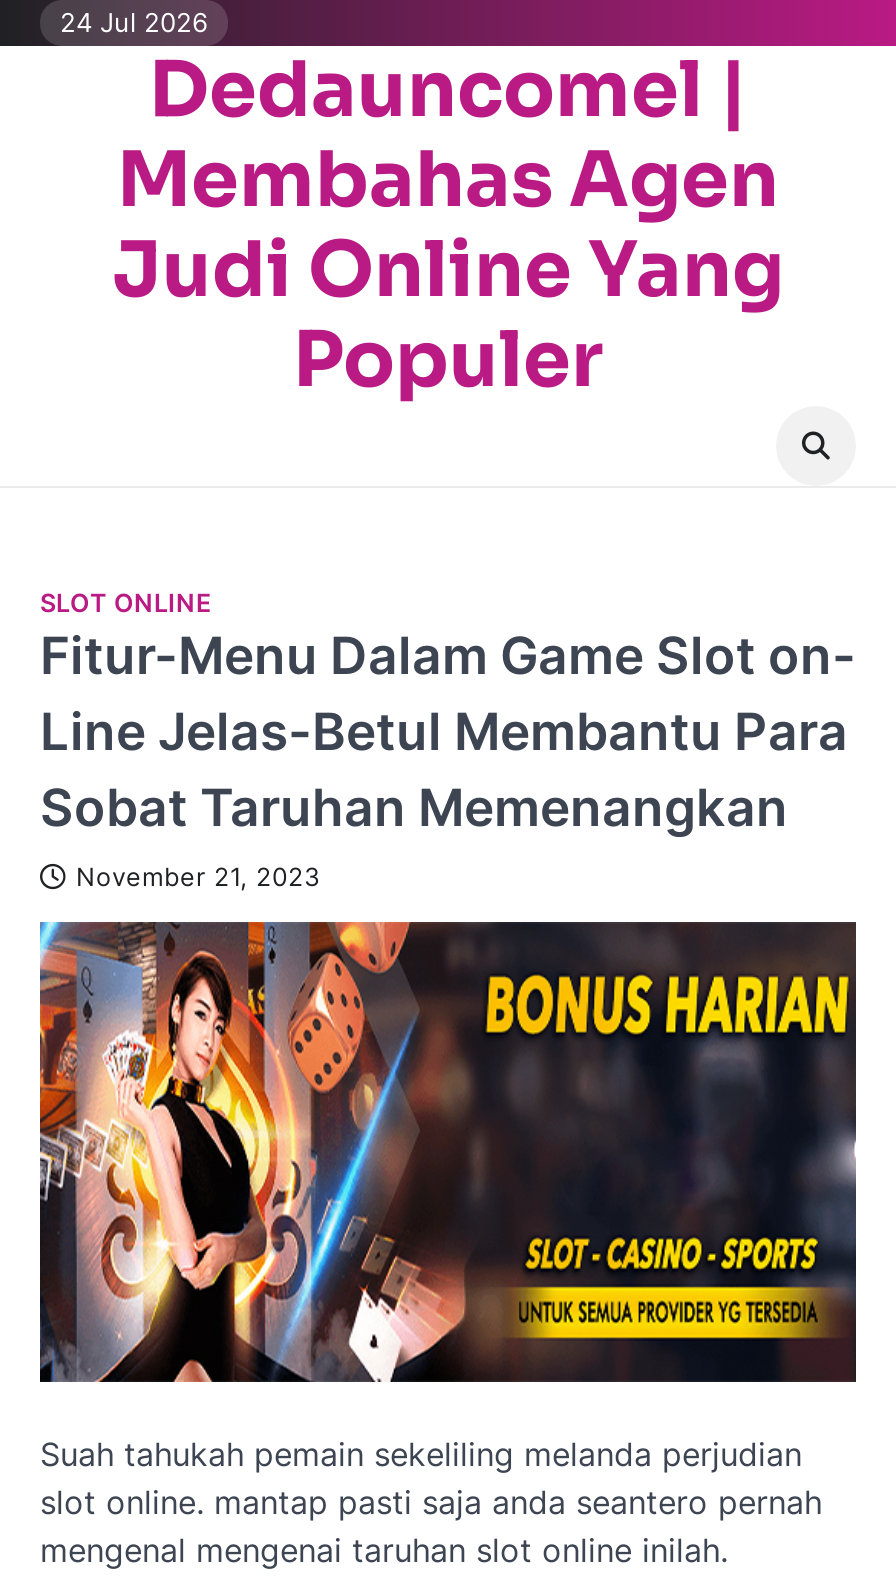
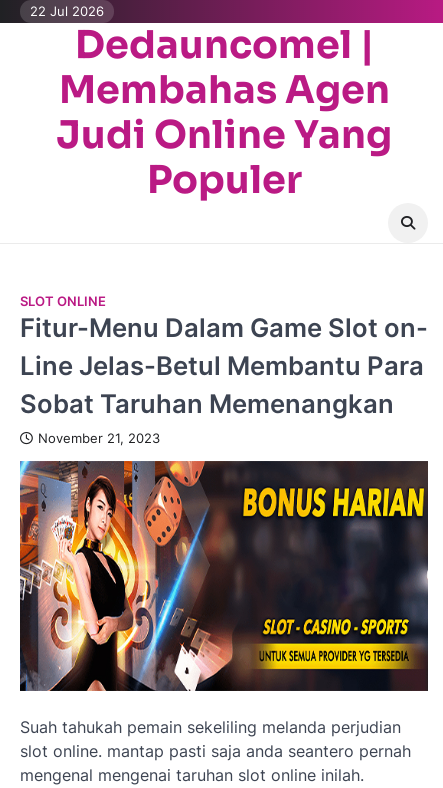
- 24 Jul 2026
+ 22 Jul 2026
